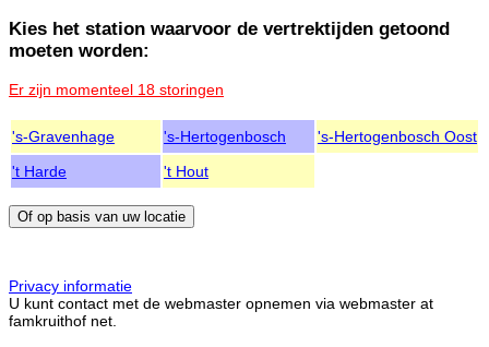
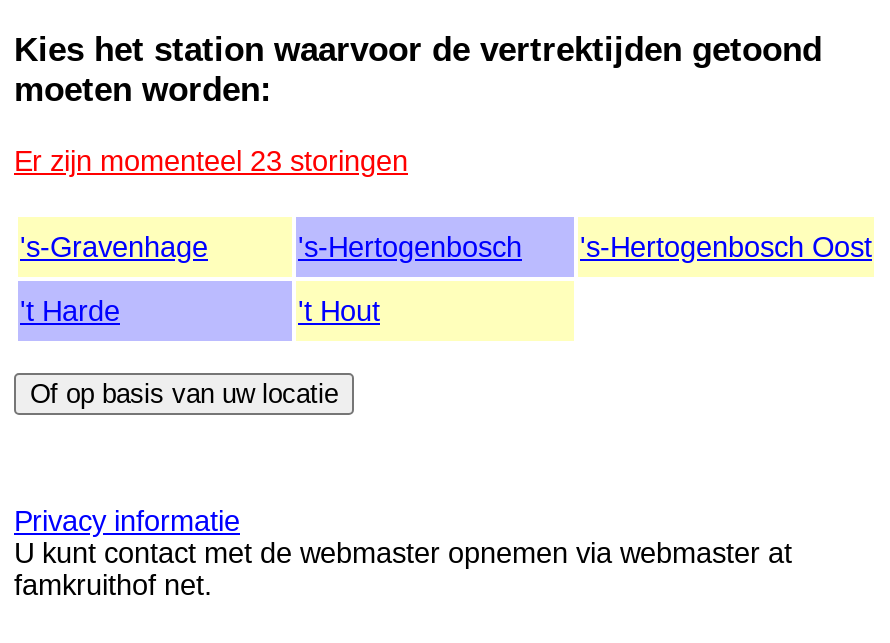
- Er zijn momenteel 18 storingen
+ Er zijn momenteel 23 storingen
